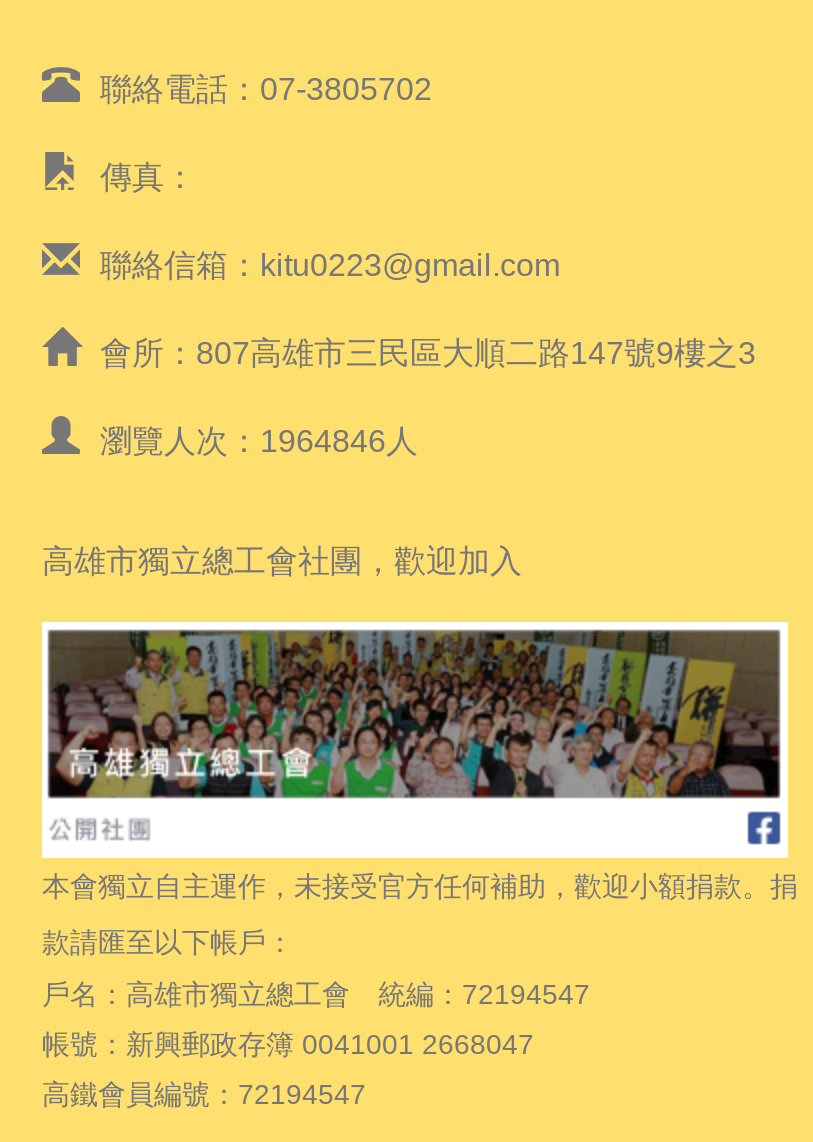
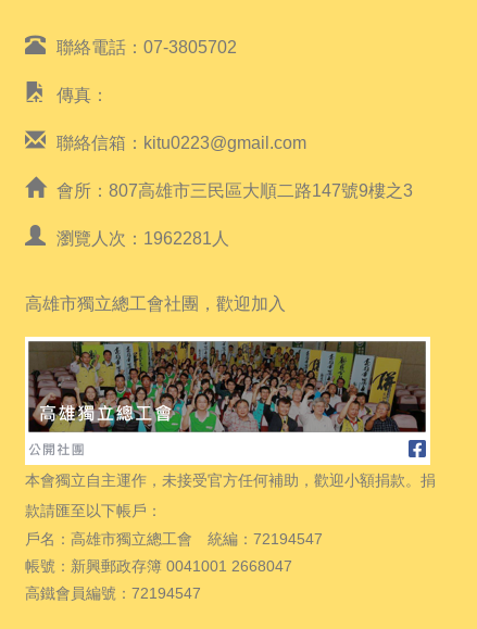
- 瀏覽人次：1964846人
+ 瀏覽人次：1962281人
